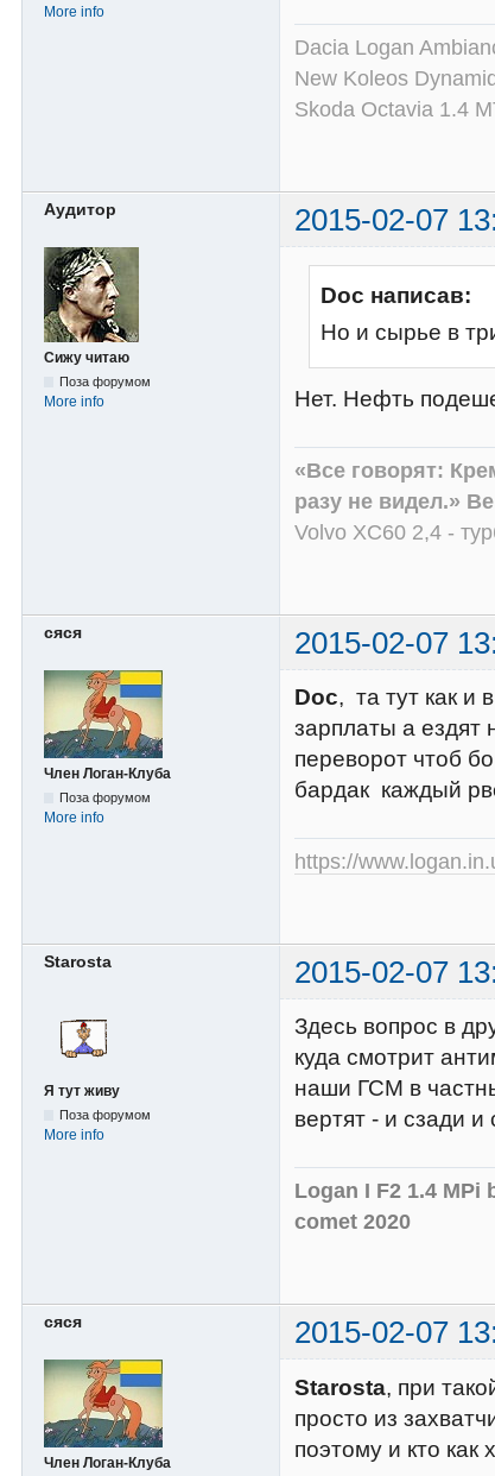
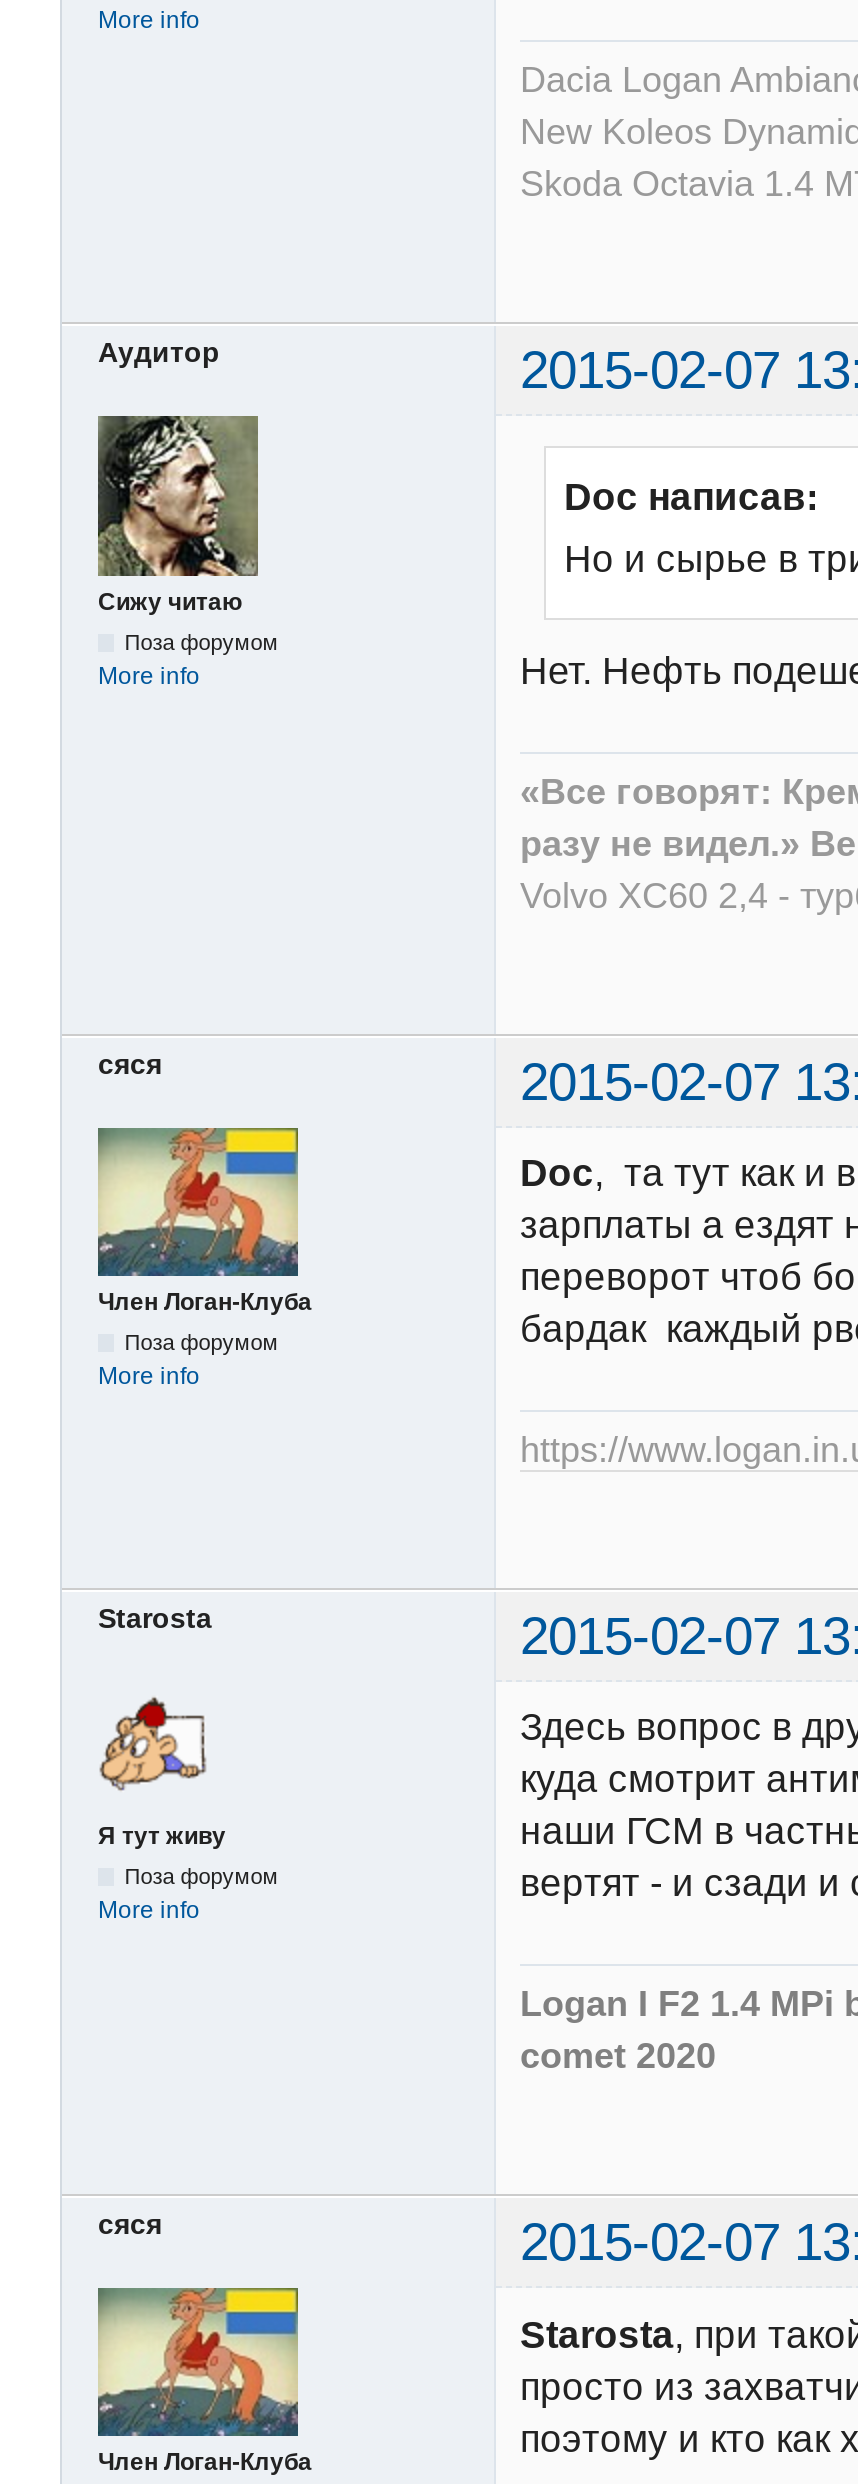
- [image]
+ [image]
